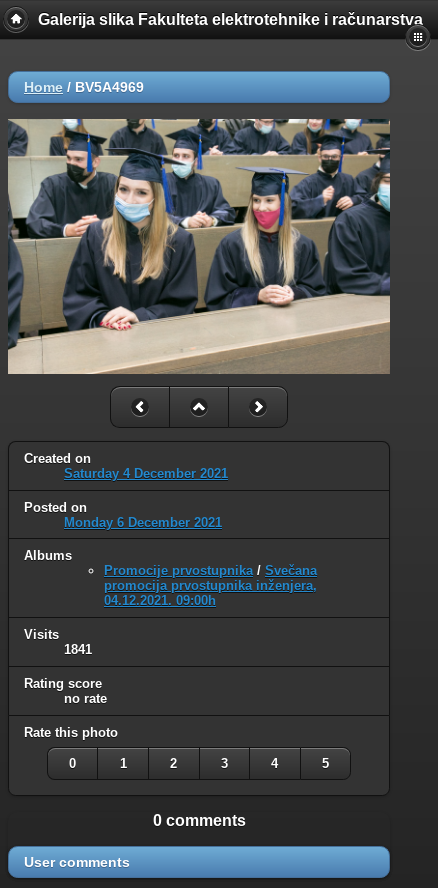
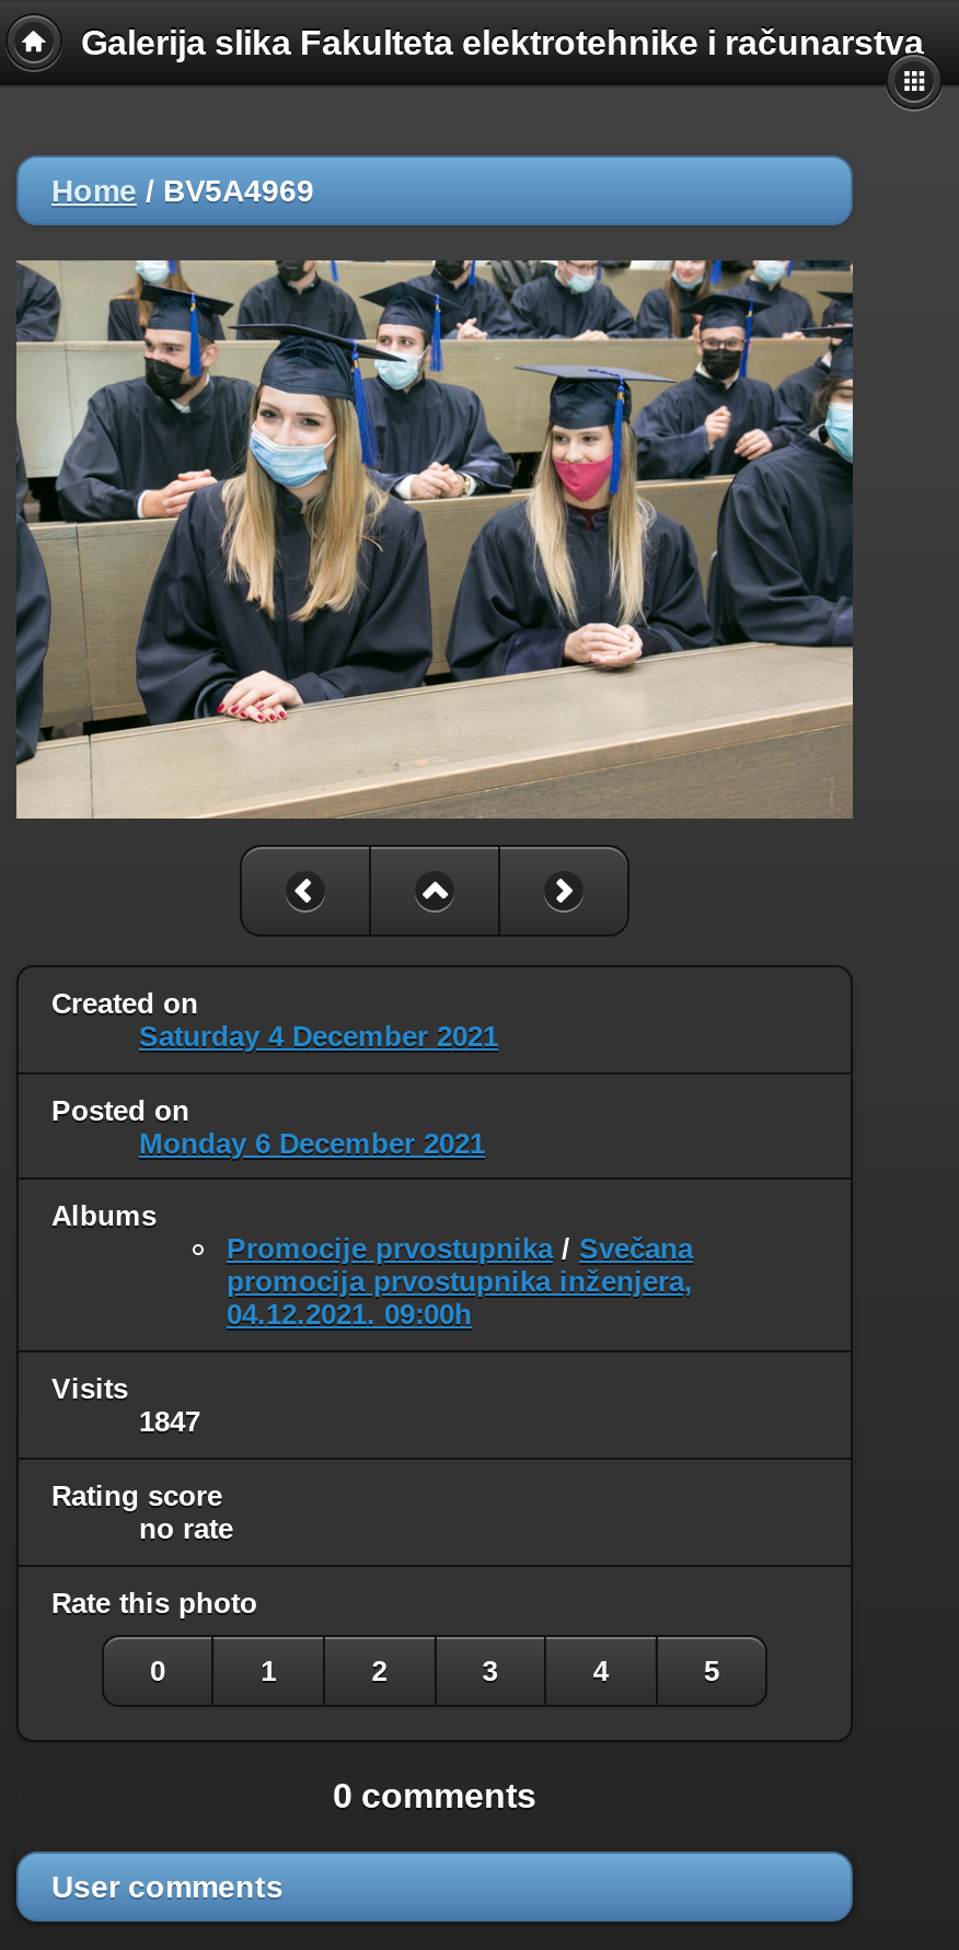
- 1841
+ 1847
